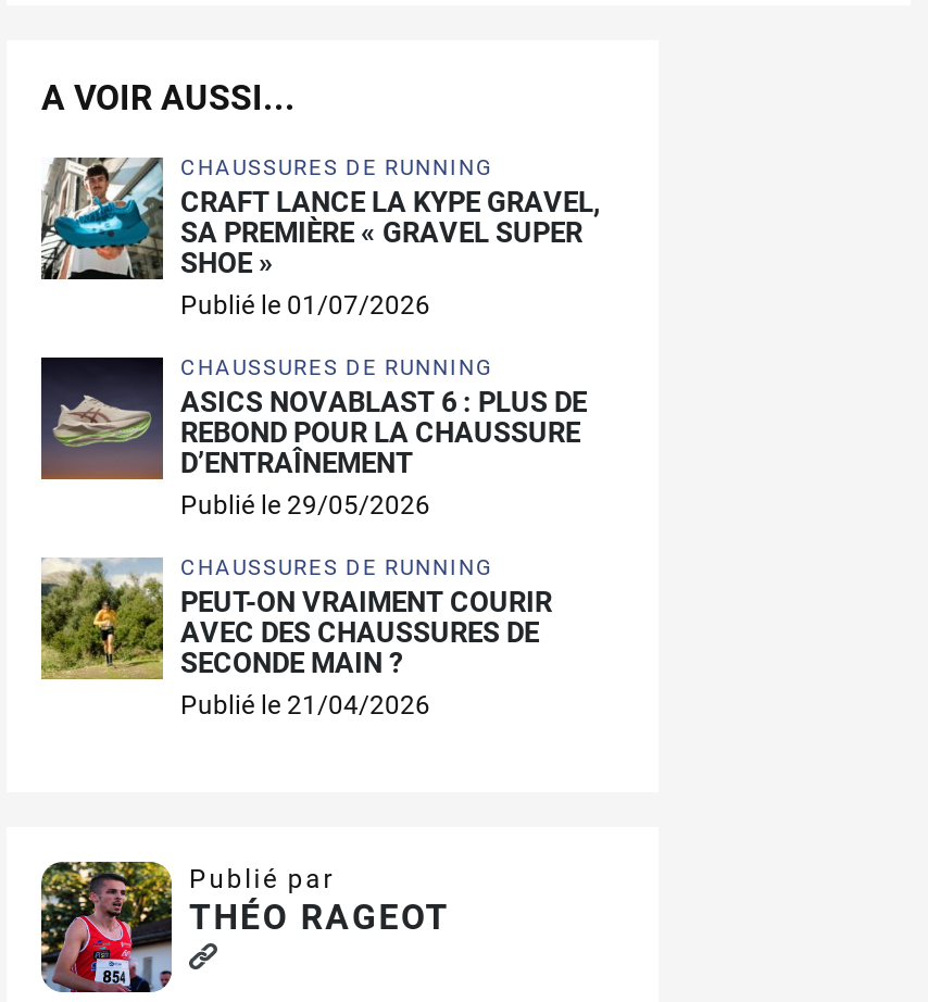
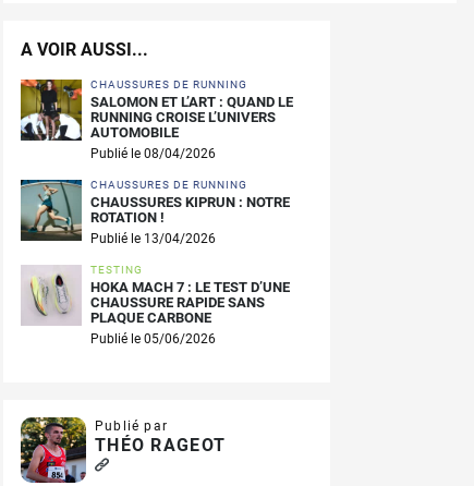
- [image]
- CRAFT LANCE LA KYPE GRAVEL,
- SA PREMIÈRE « GRAVEL SUPER
- SHOE »
- Publié le 01/07/2026
+ [image]
+ SALOMON ET L’ART : QUAND LE
+ RUNNING CROISE L’UNIVERS
+ AUTOMOBILE
+ Publié le 08/04/2026

- [image]
- ASICS NOVABLAST 6 : PLUS DE
- REBOND POUR LA CHAUSSURE
- D’ENTRAÎNEMENT
- Publié le 29/05/2026
+ [image]
+ CHAUSSURES KIPRUN : NOTRE
+ ROTATION !
+ Publié le 13/04/2026

- [image]
- CHAUSSURES DE RUNNING
- PEUT-ON VRAIMENT COURIR
- AVEC DES CHAUSSURES DE
- SECONDE MAIN ?
- Publié le 21/04/2026
+ [image]
+ TESTING
+ HOKA MACH 7 : LE TEST D’UNE
+ CHAUSSURE RAPIDE SANS
+ PLAQUE CARBONE
+ Publié le 05/06/2026
